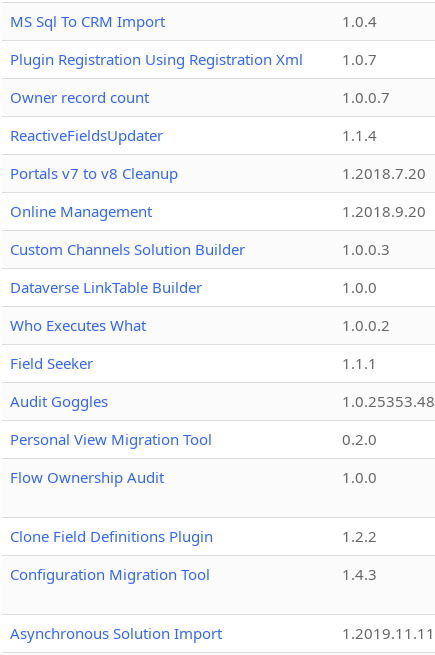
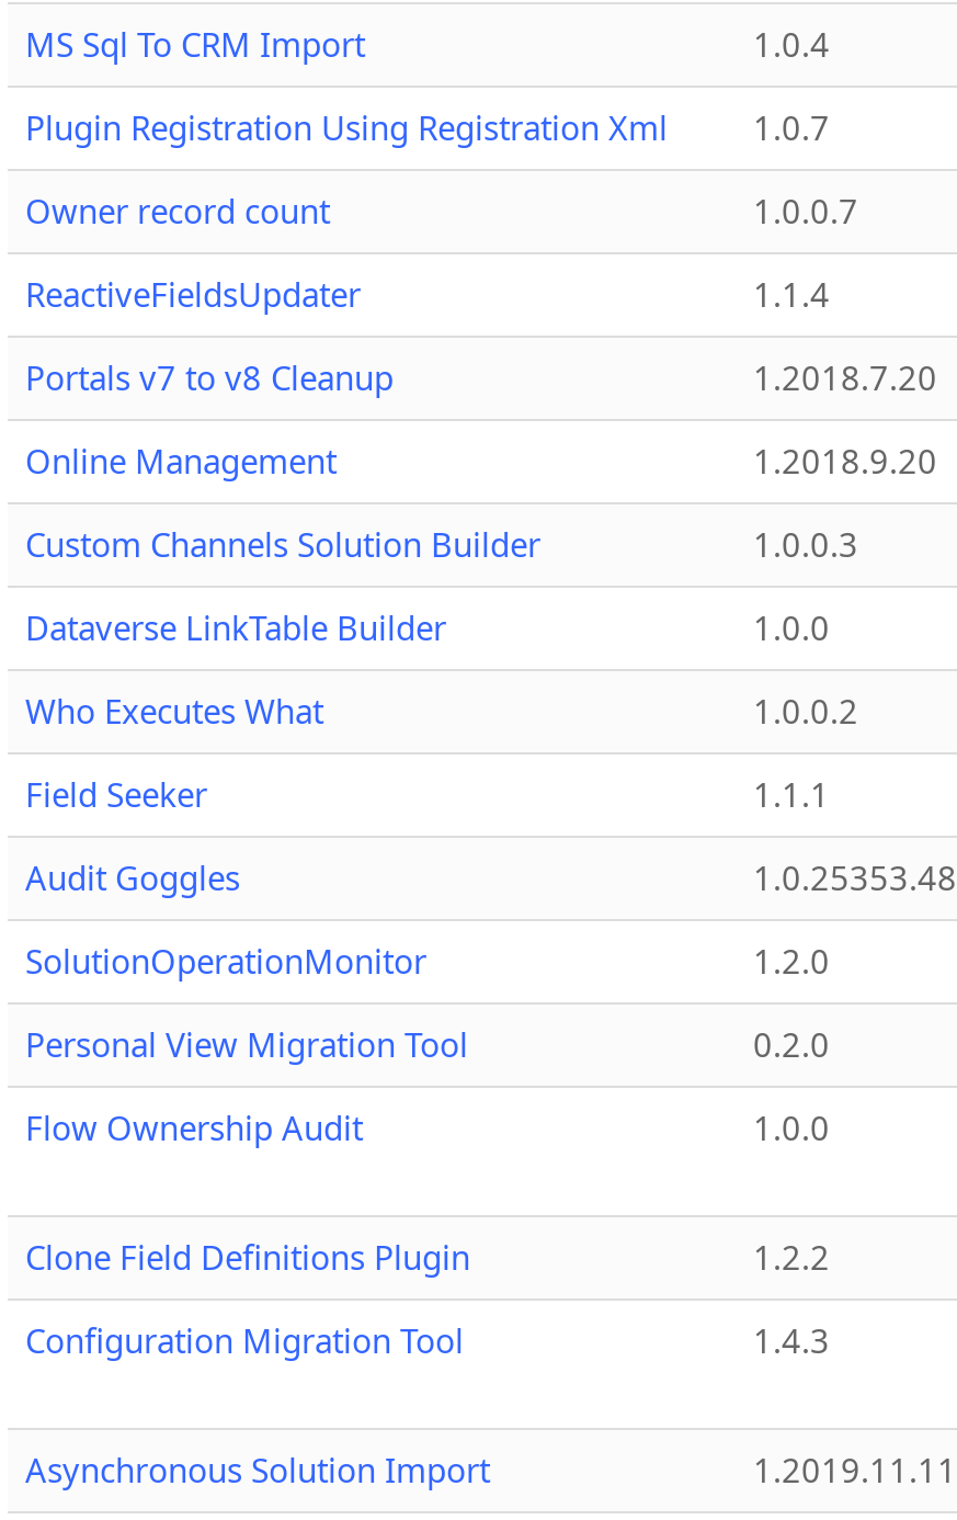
+ SolutionOperationMonitor
+ 1.2.0
